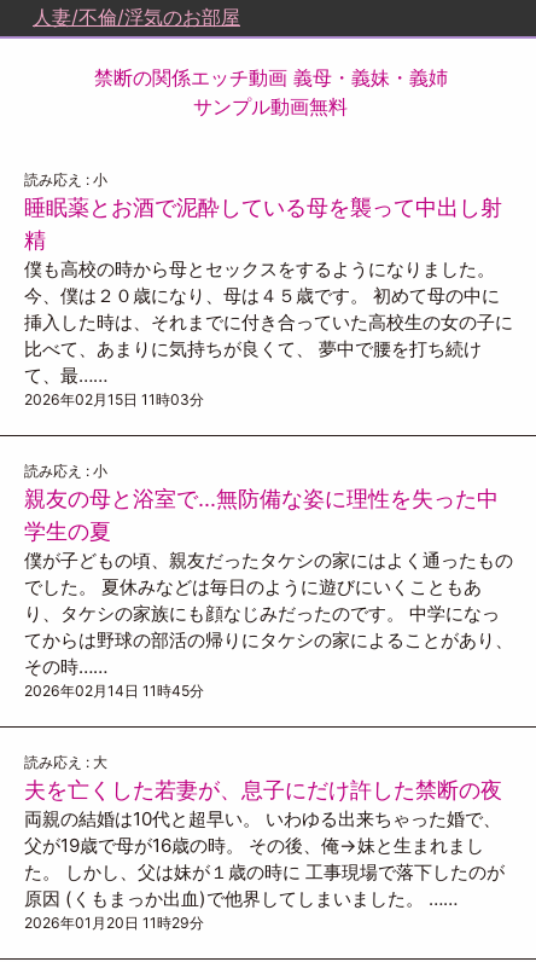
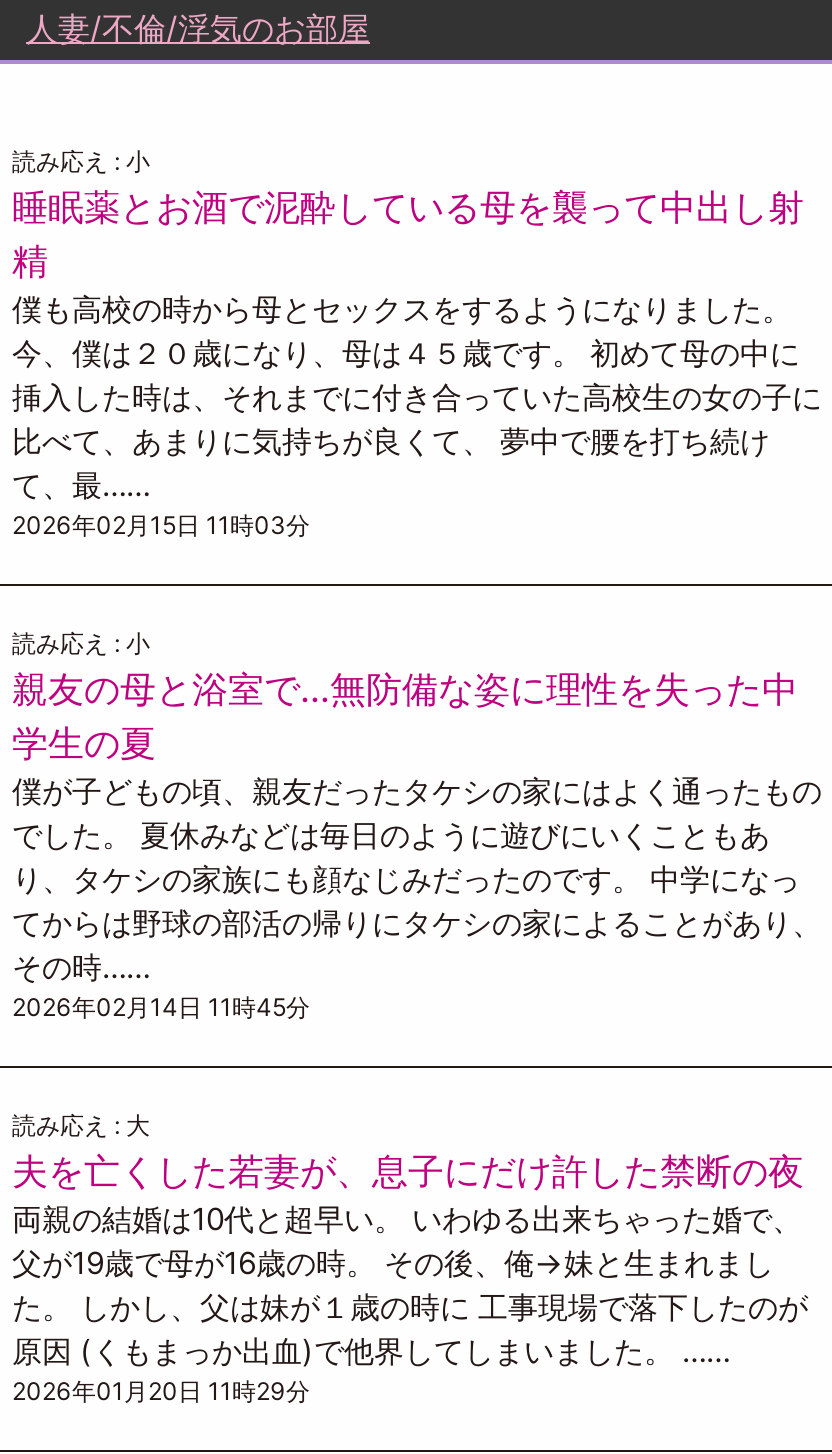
- 禁断の関係エッチ動画 義母・義妹・義姉
- サンプル動画無料
